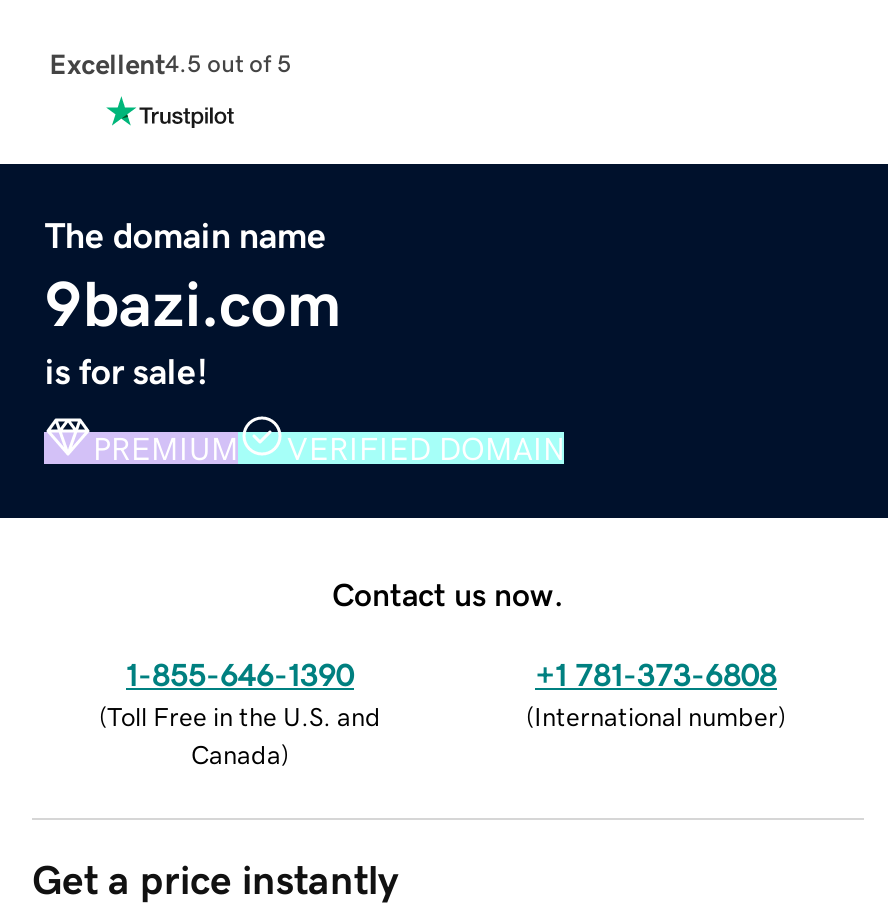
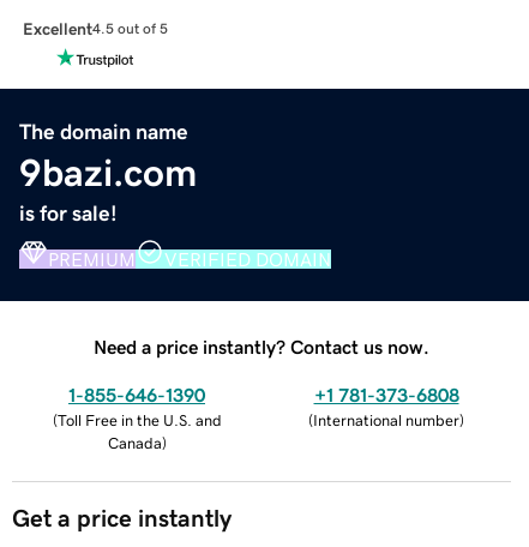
- Contact us now.
+ Need a price instantly? Contact us now.
